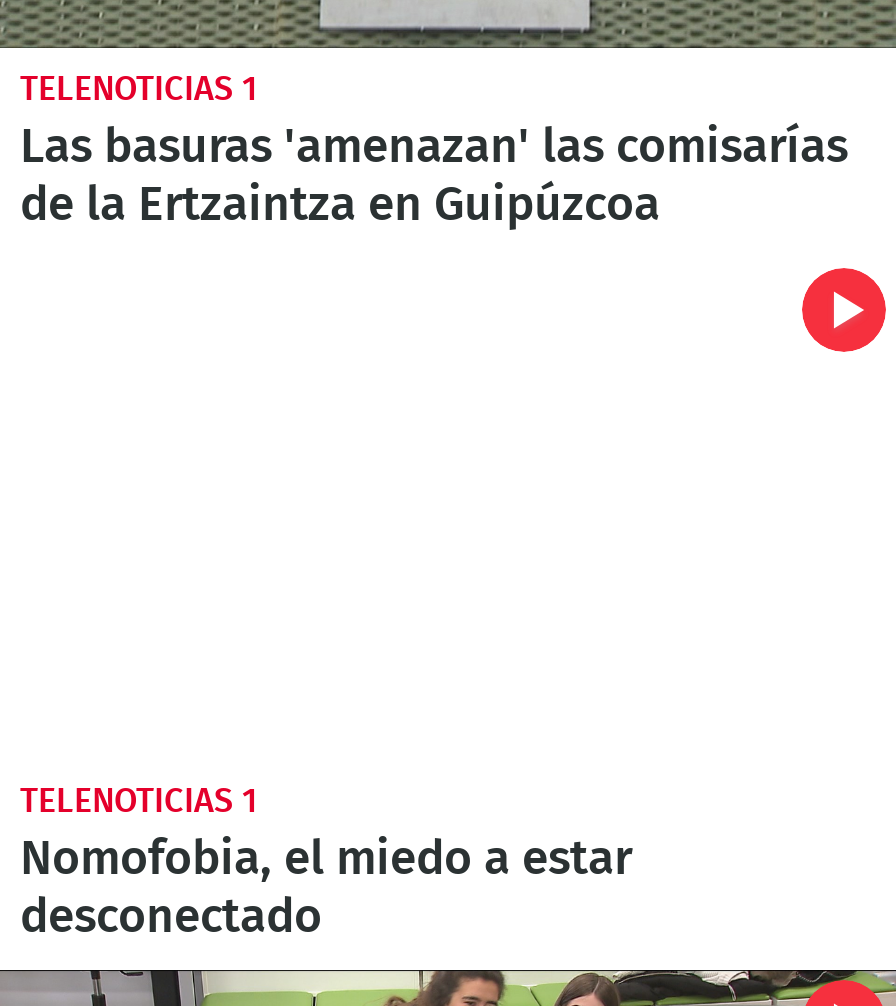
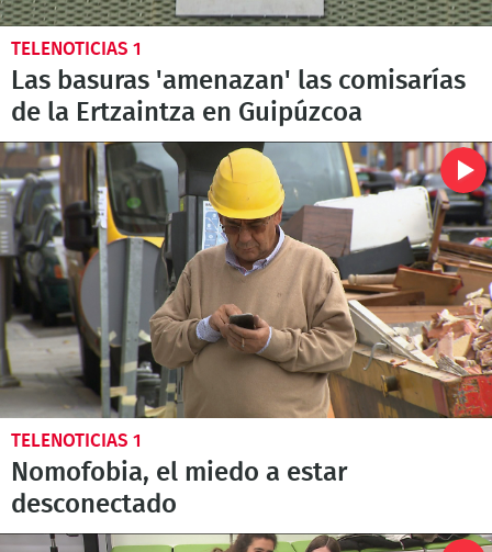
+ [image]
